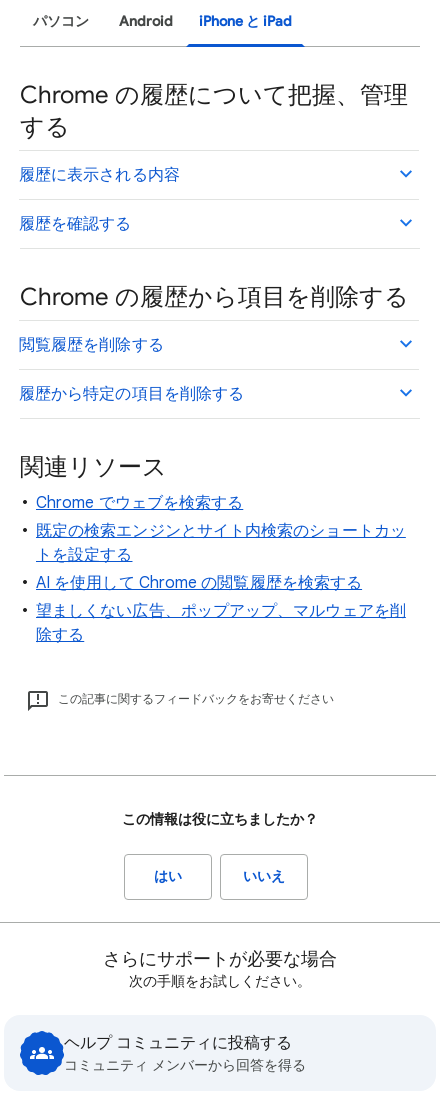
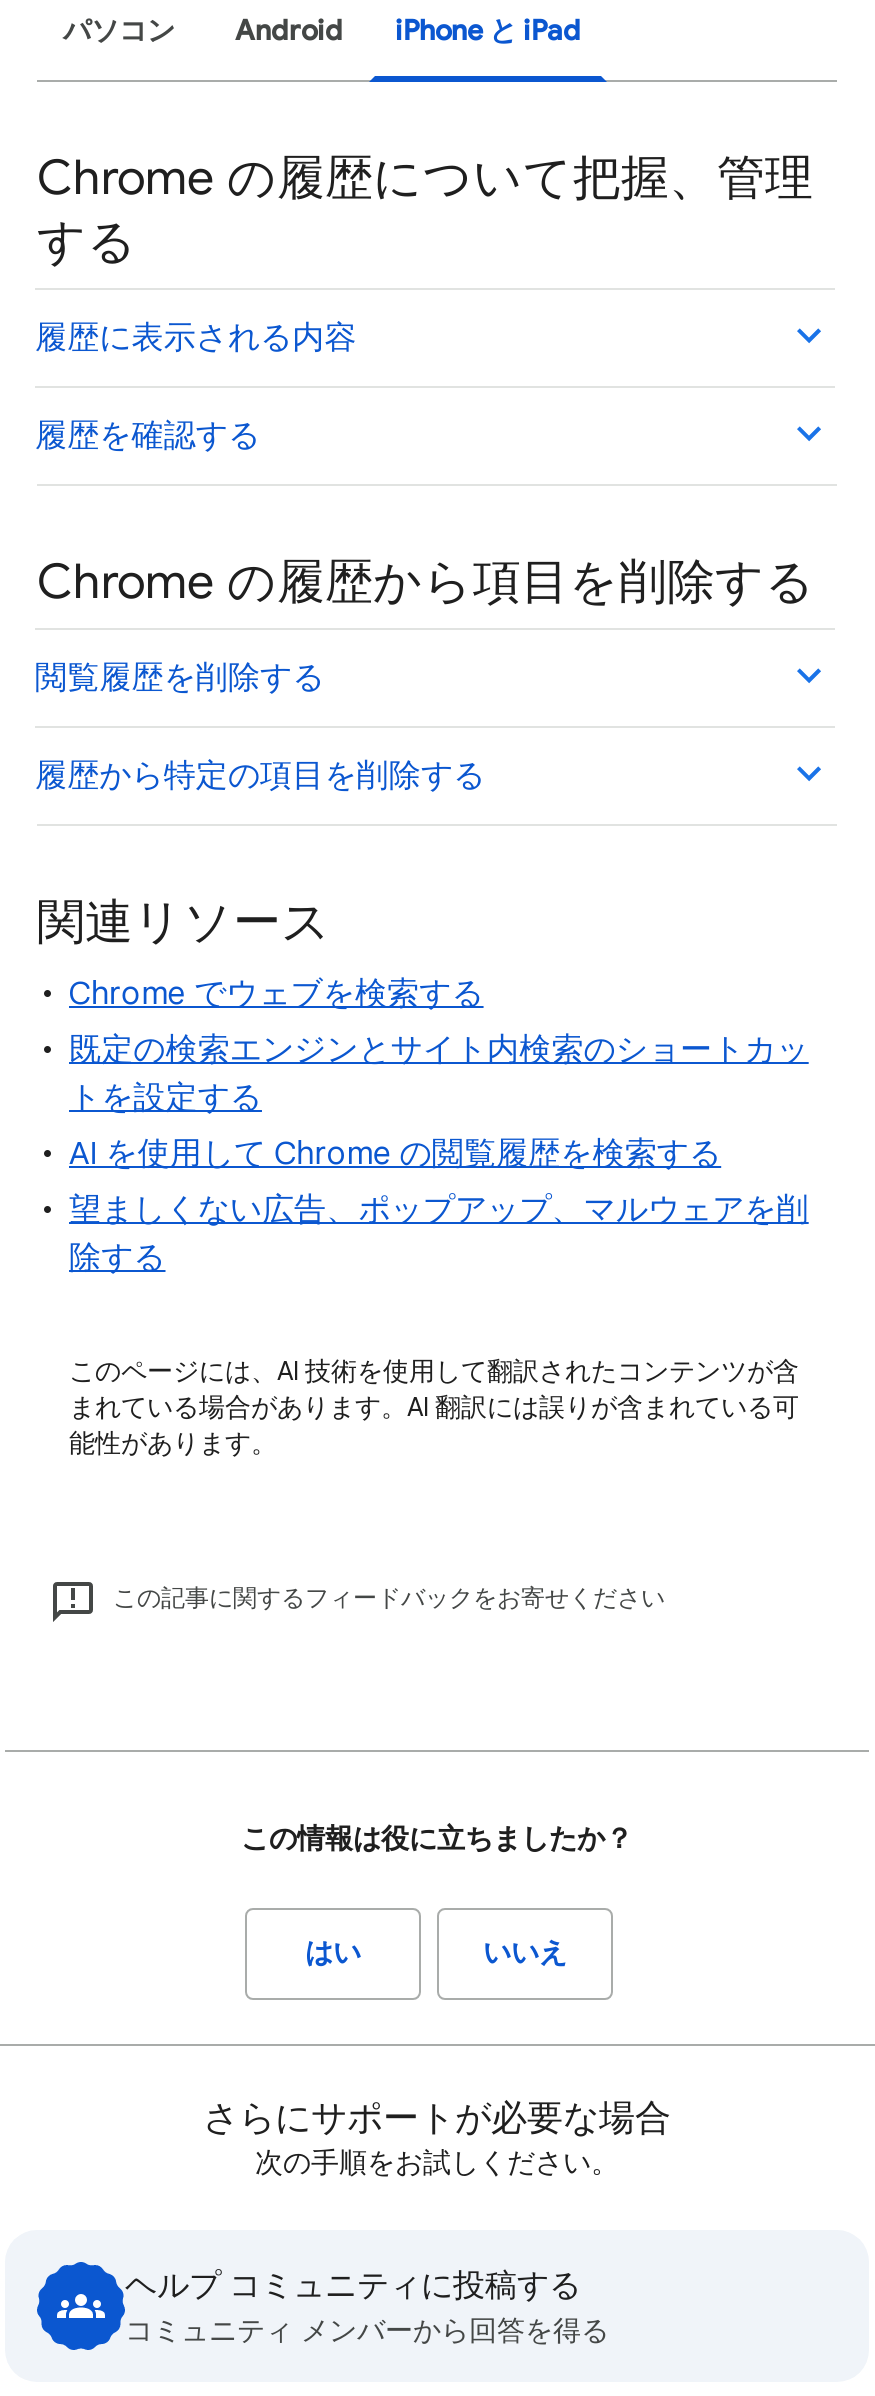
+ このページには、AI 技術を使用して翻訳されたコンテンツが含
+ まれている場合があります。AI 翻訳には誤りが含まれている可
+ 能性があります。
